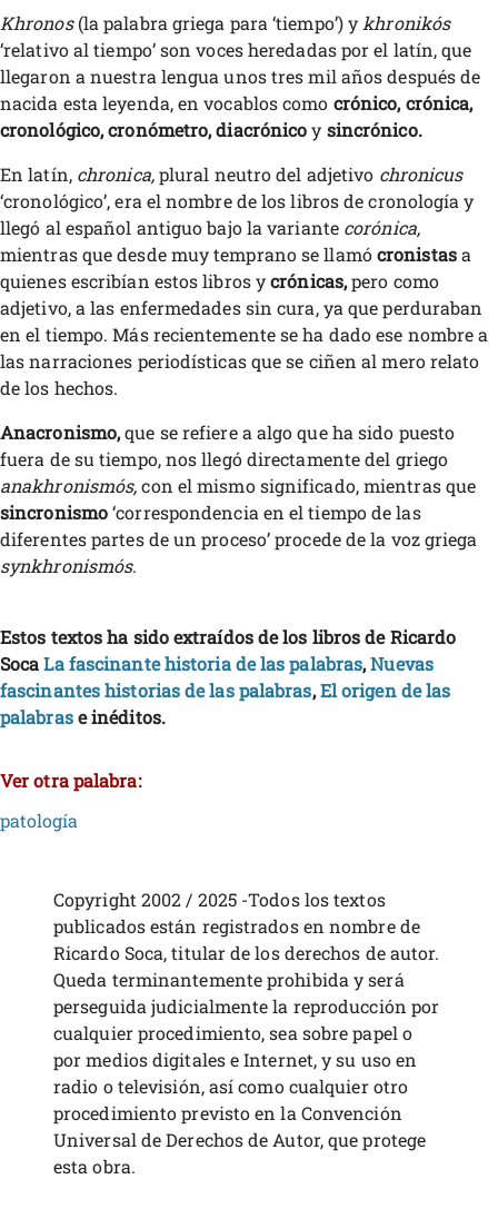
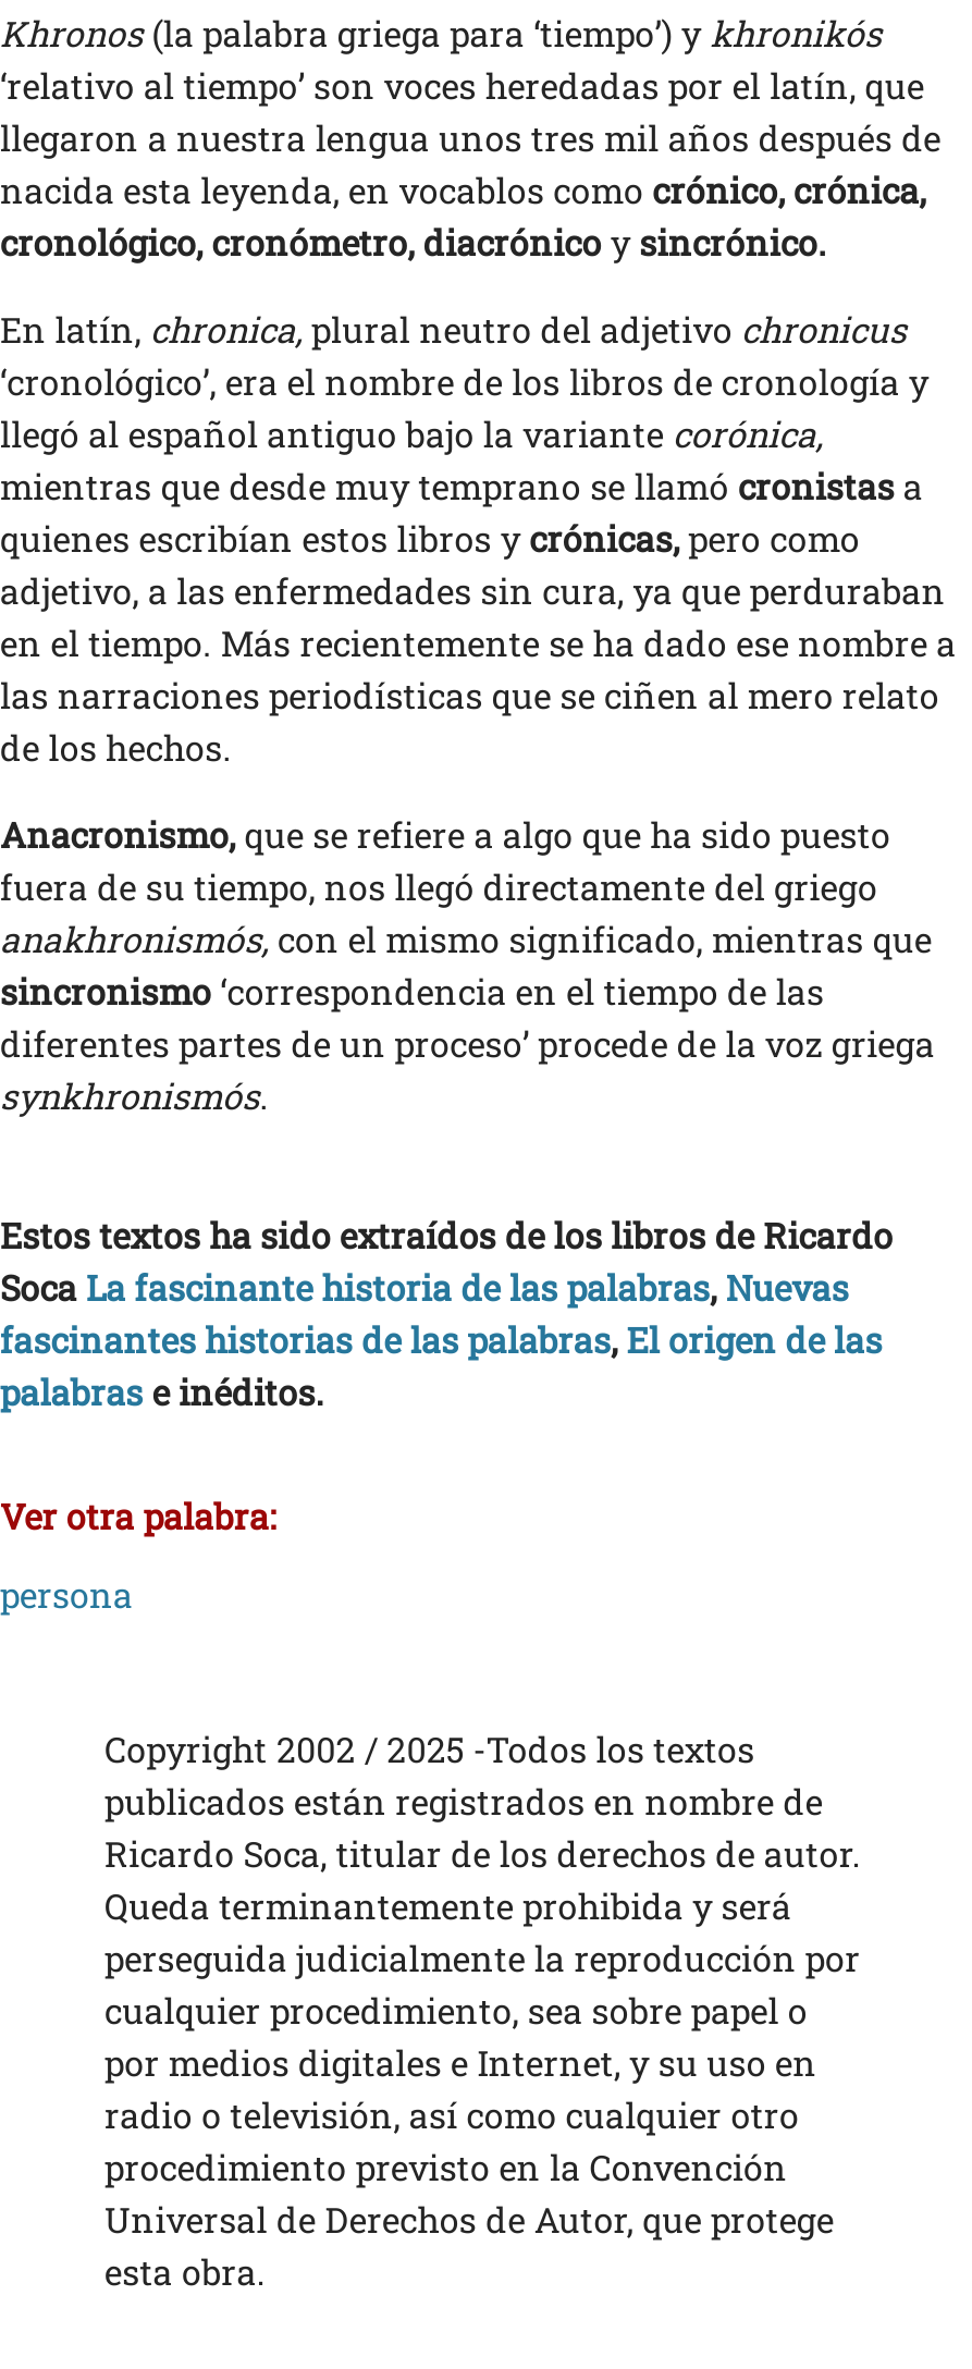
- patología
+ persona
